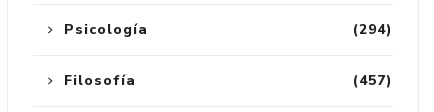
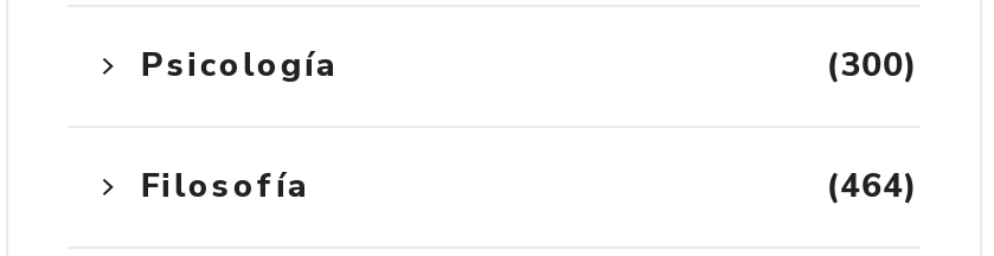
- (294)
+ (300)

- (457)
+ (464)
